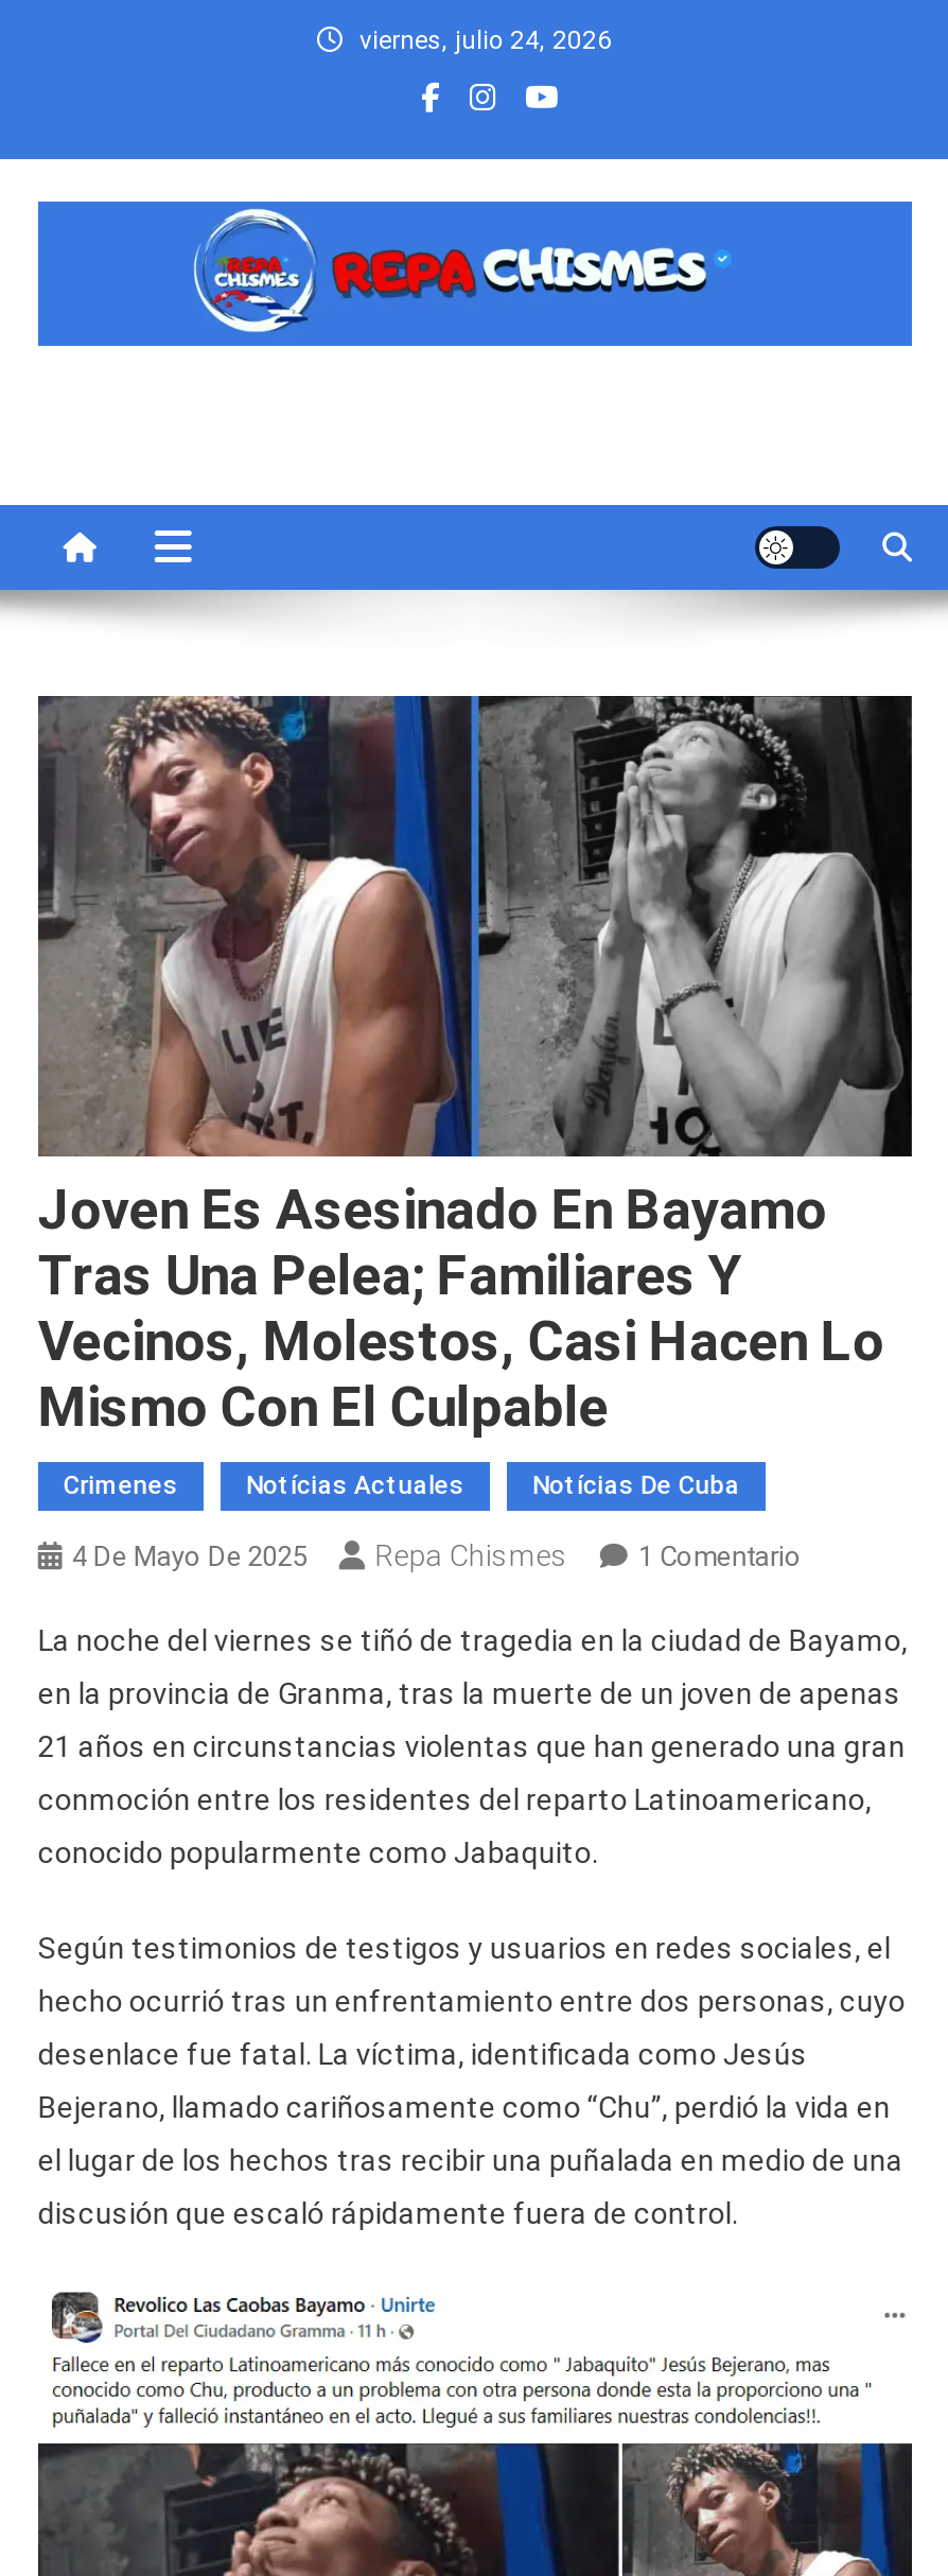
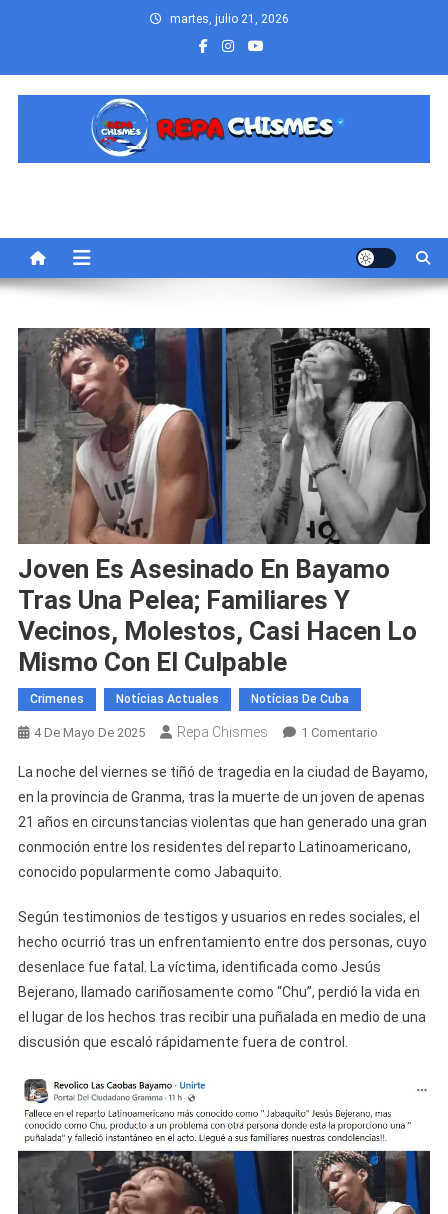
- viernes, julio 24, 2026
+ martes, julio 21, 2026
